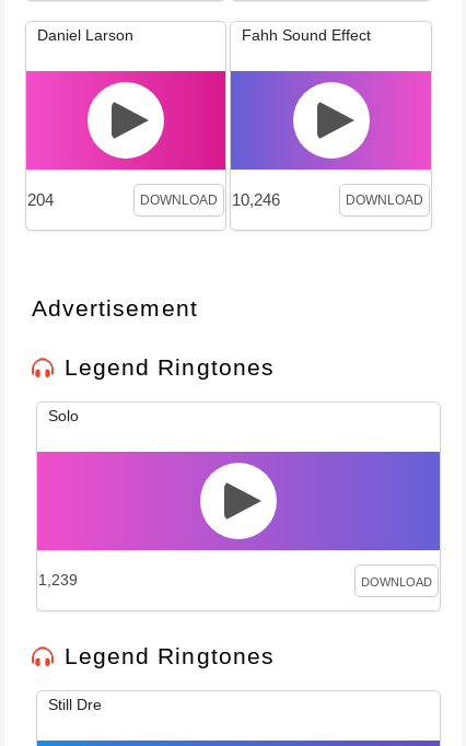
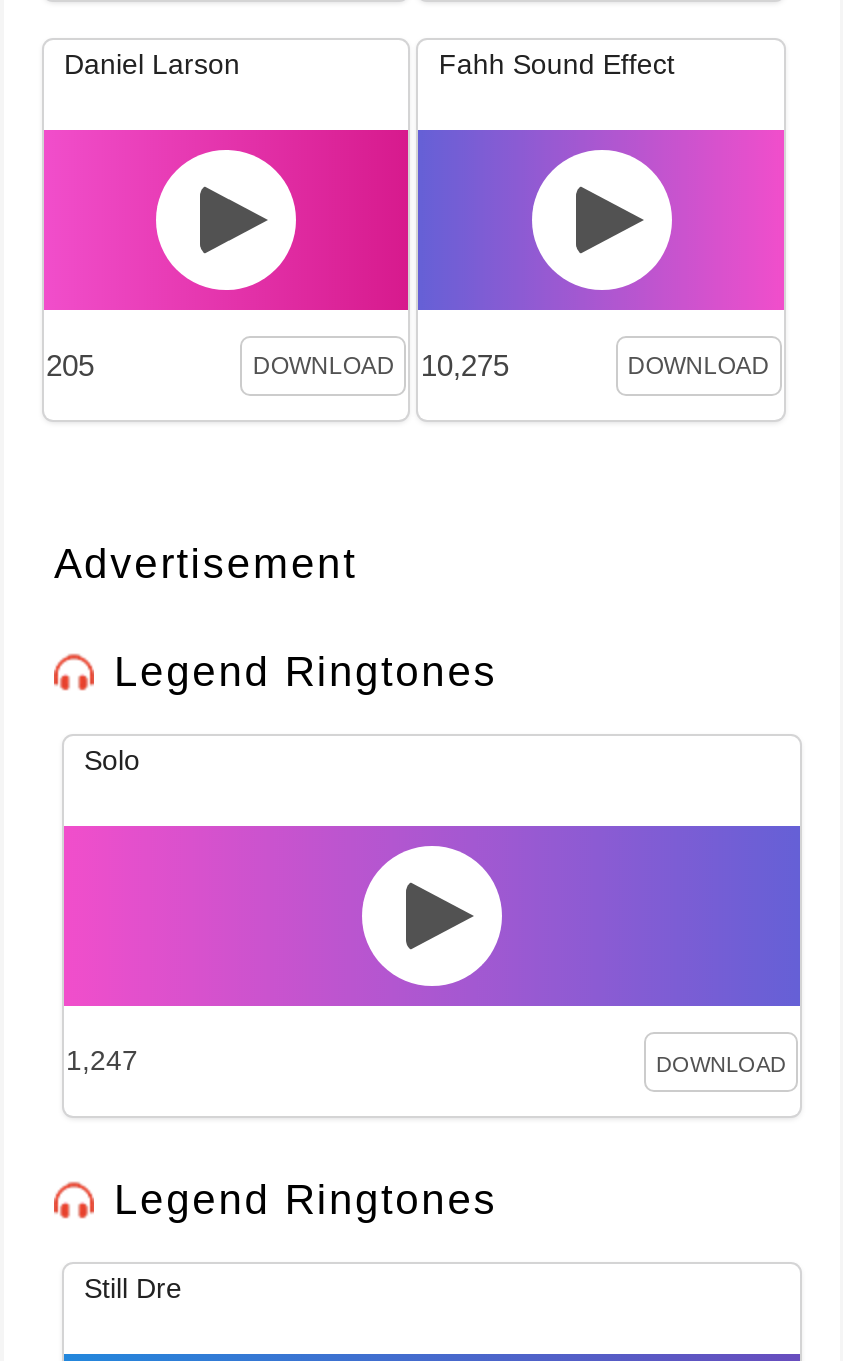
- 204
+ 205

- DOWNLOAD 10,246
+ DOWNLOAD 10,275

- 1,239
+ 1,247
